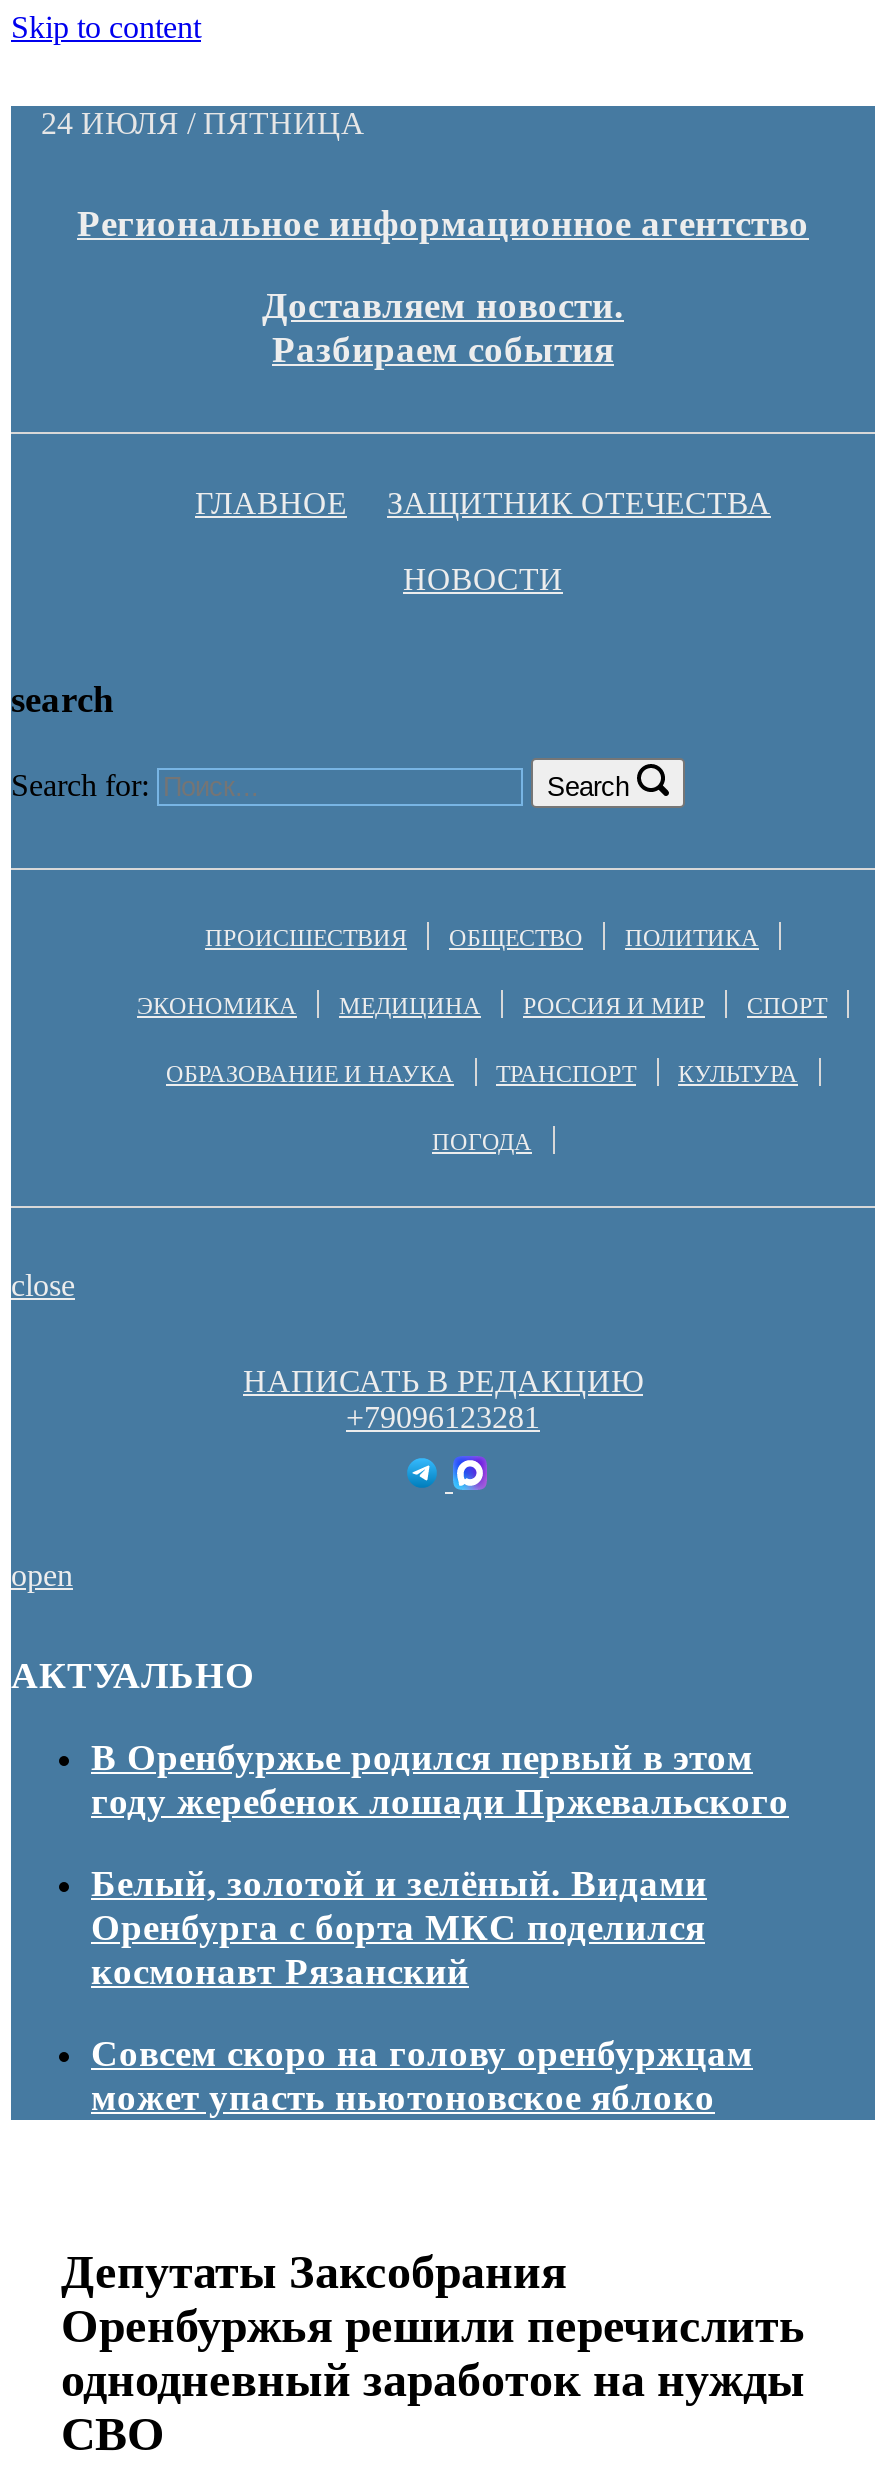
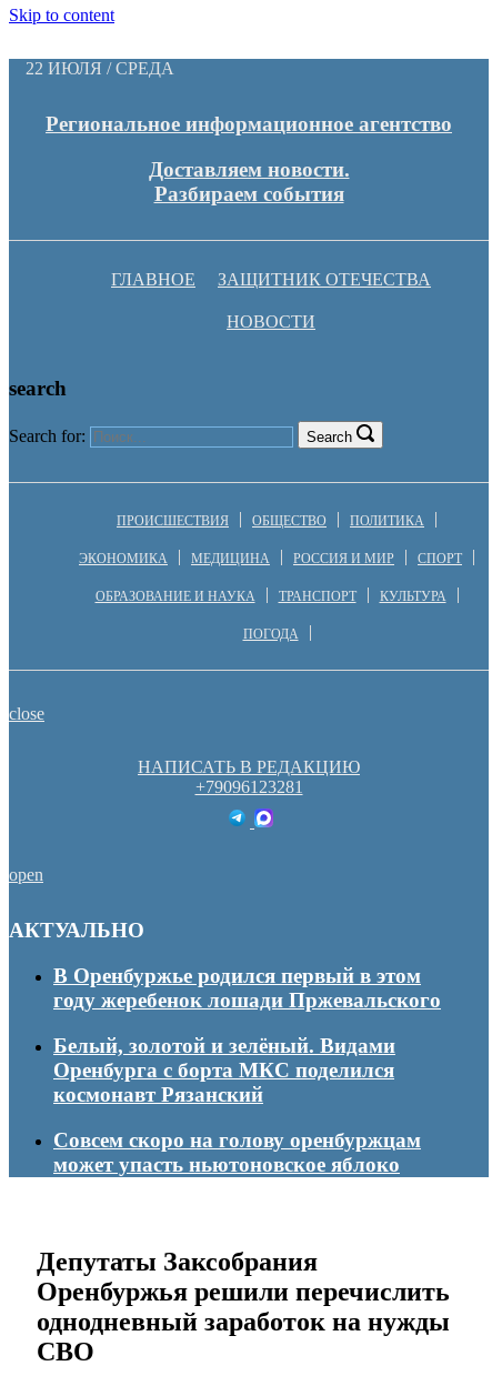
- 24 ИЮЛЯ / ПЯТНИЦА
+ 22 ИЮЛЯ / СРЕДА
